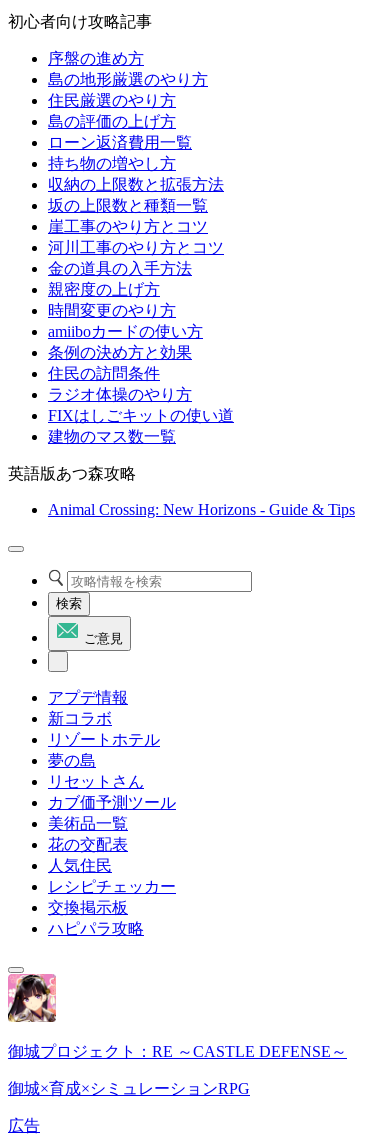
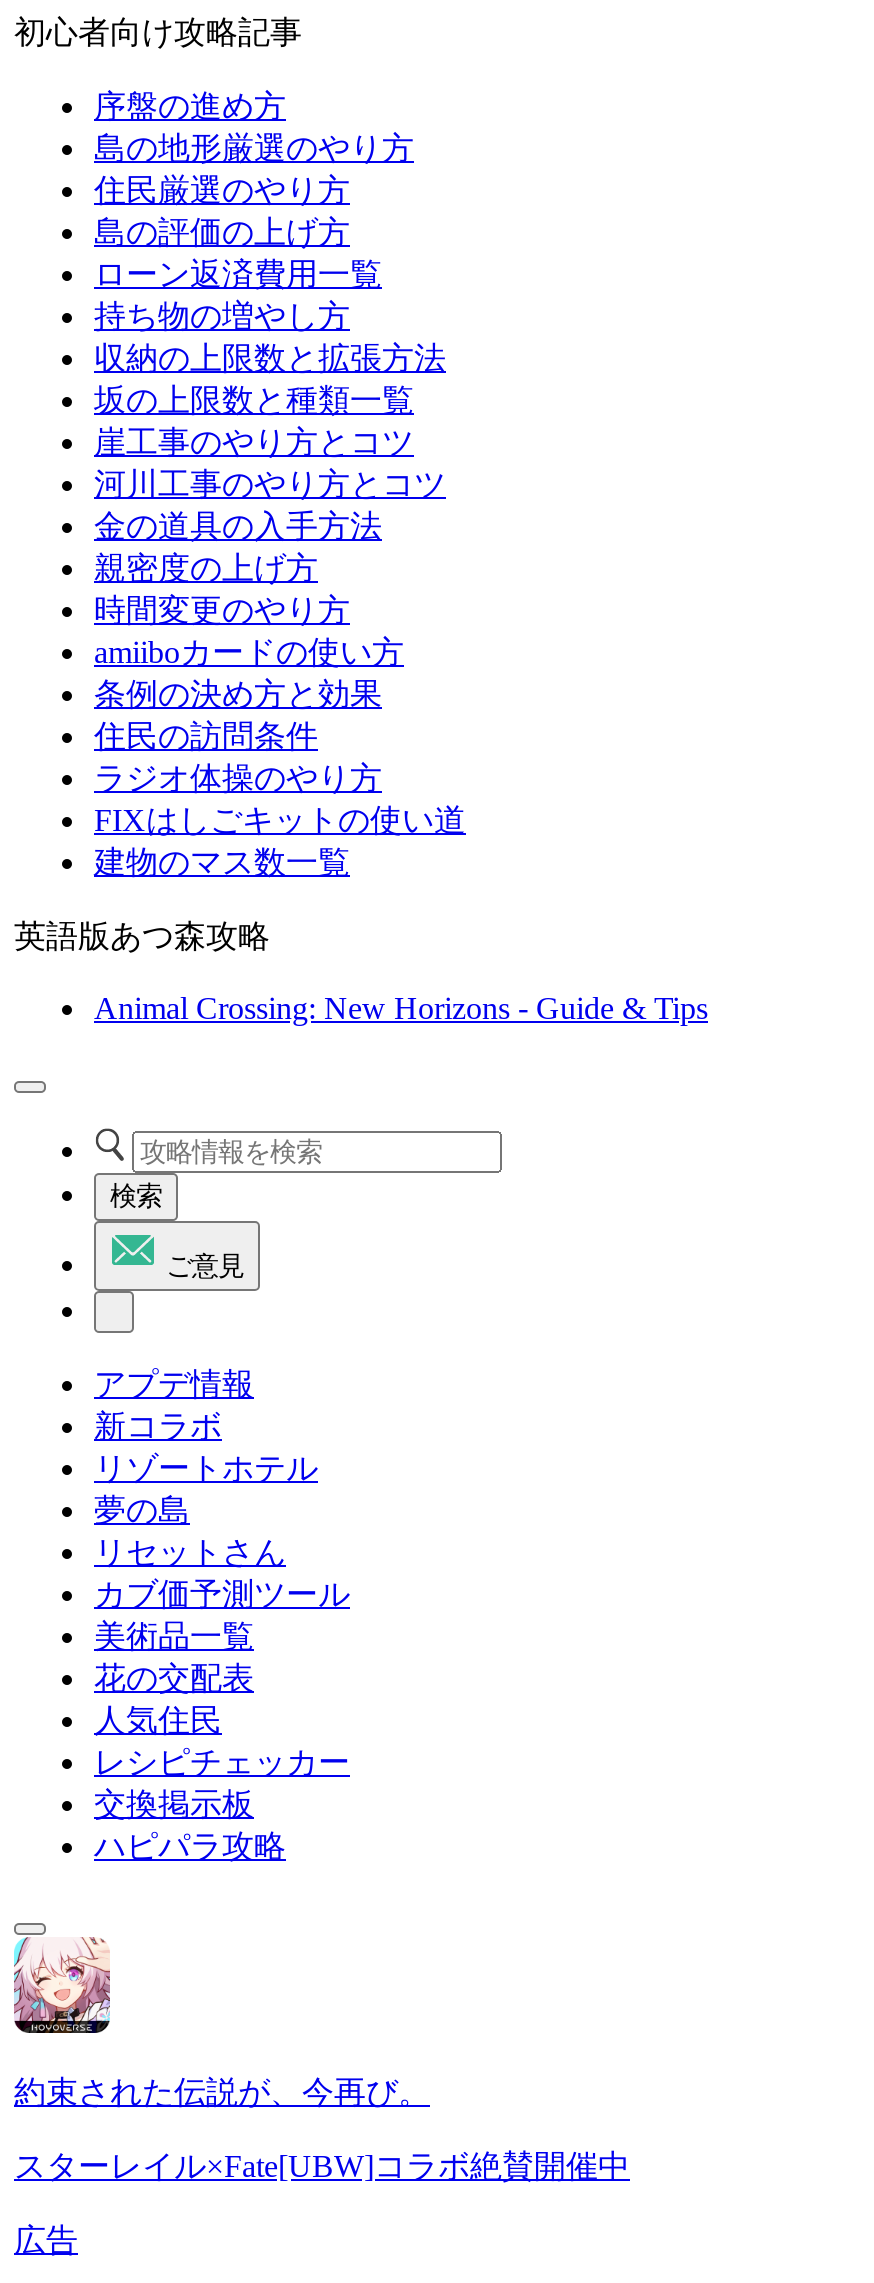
- [image]
- 御城プロジェクト：RE ～CASTLE DEFENSE～
+ [image]
+ 約束された伝説が、今再び。

- 御城×育成×シミュレーションRPG
+ スターレイル×Fate[UBW]コラボ絶賛開催中
